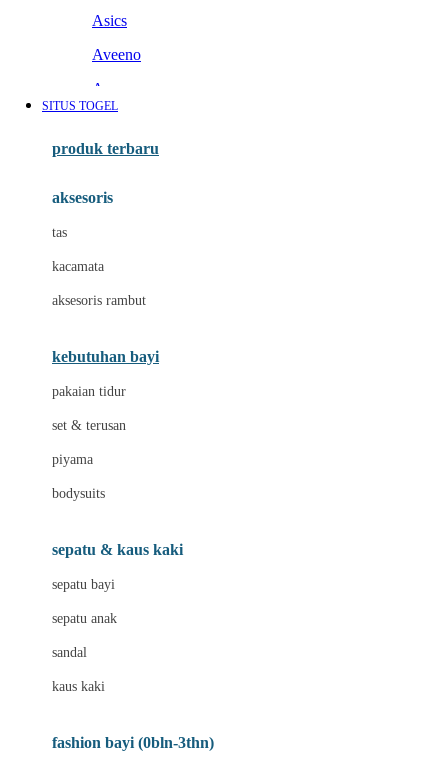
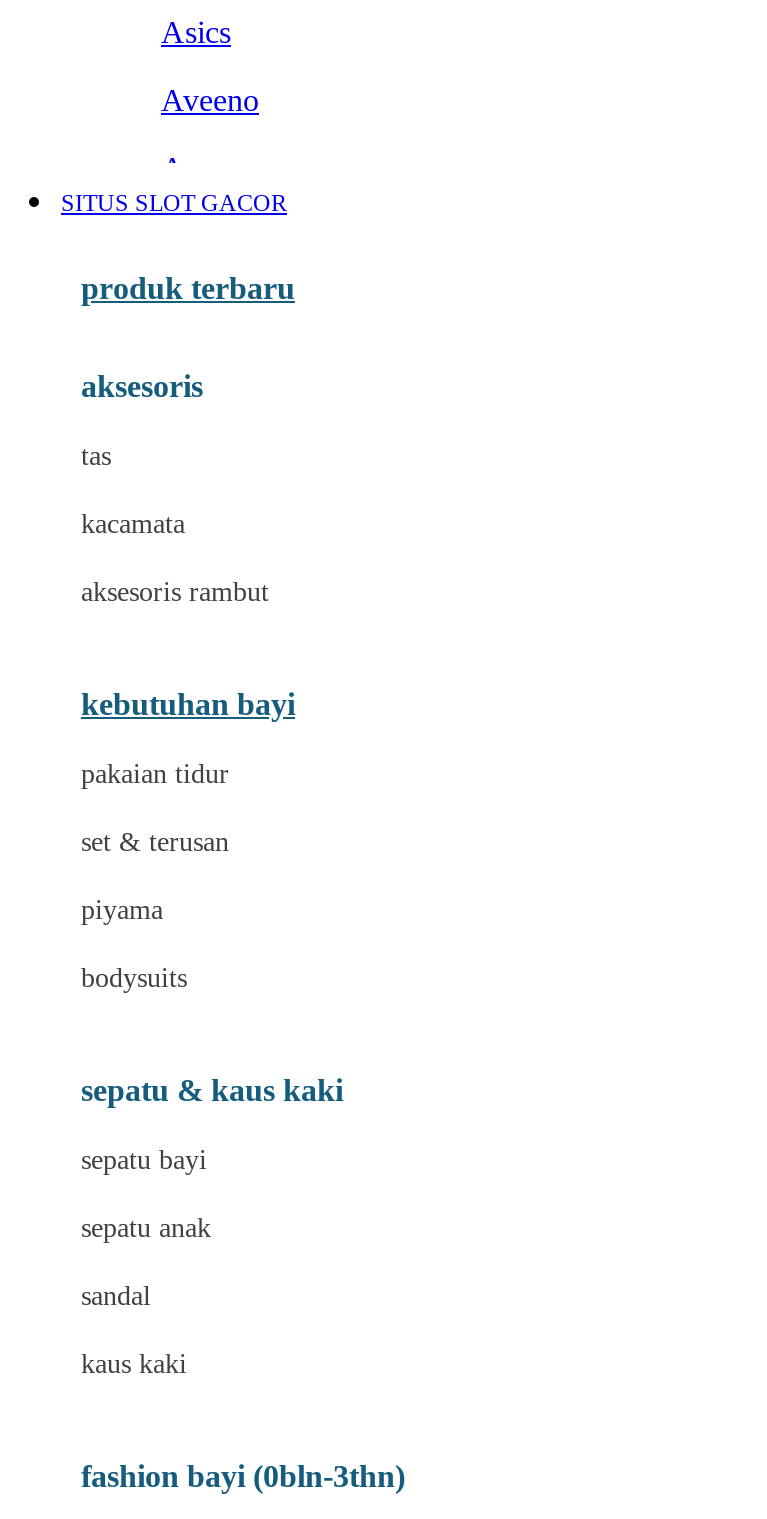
- SITUS TOGEL
+ SITUS SLOT GACOR
